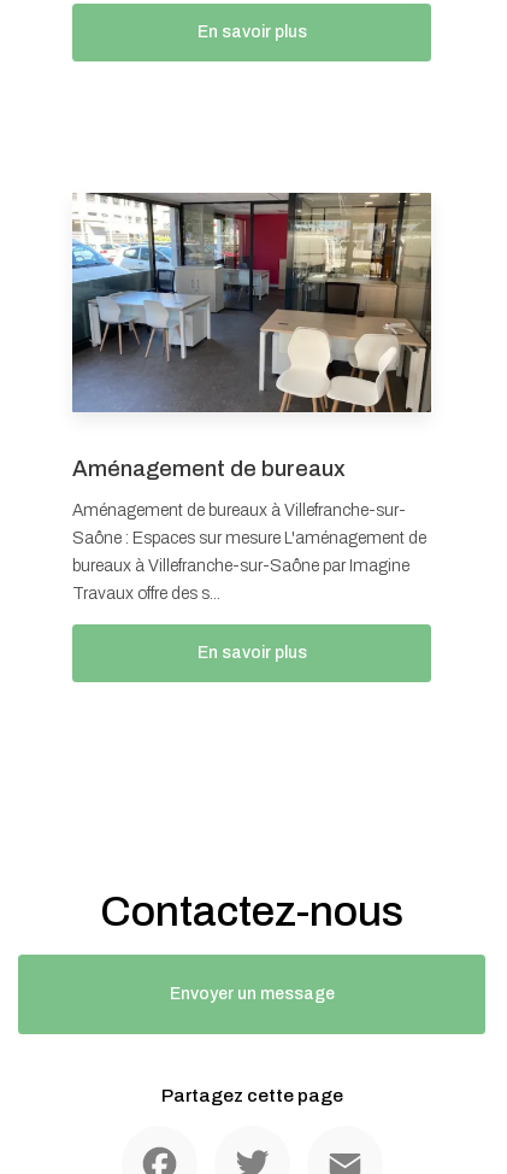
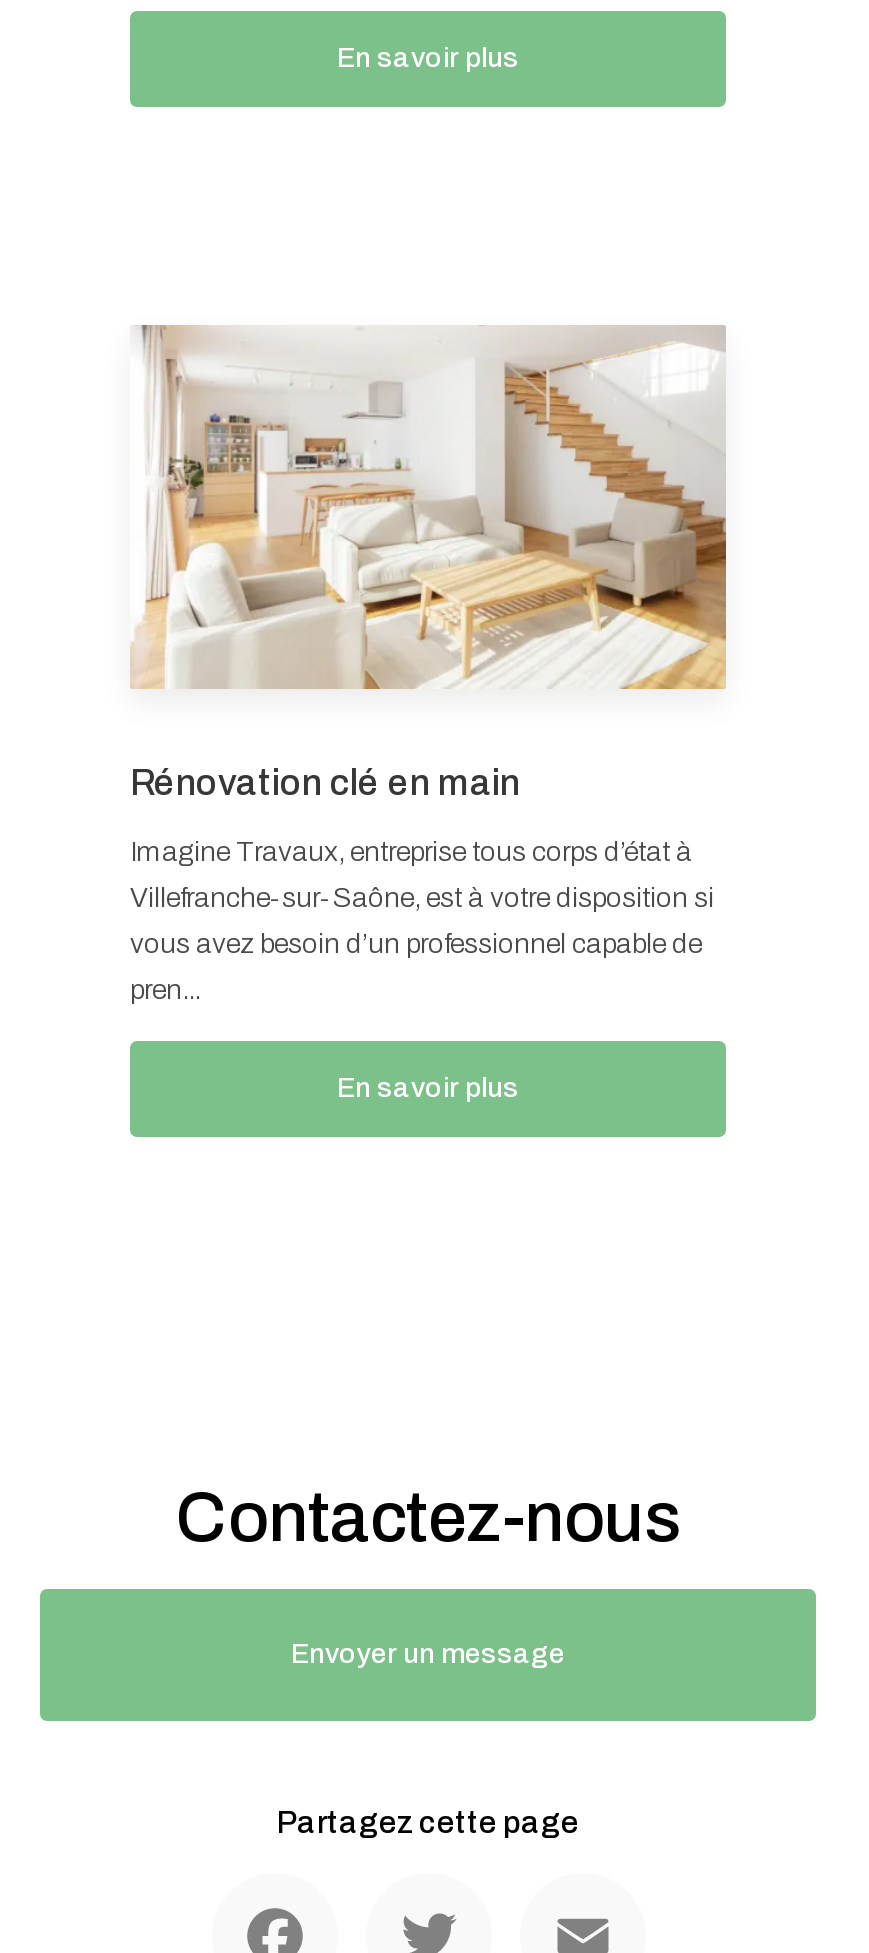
- [image]
- Aménagement de bureaux
+ [image]
+ Rénovation clé en main

- Aménagement de bureaux à Villefranche-sur-
+ Imagine Travaux, entreprise tous corps d’état à

- Saône : Espaces sur mesure L'aménagement de
+ Villefranche-sur-Saône, est à votre disposition si

- bureaux à Villefranche-sur-Saône par Imagine
+ vous avez besoin d’un professionnel capable de

- Travaux offre des s...
+ pren...
